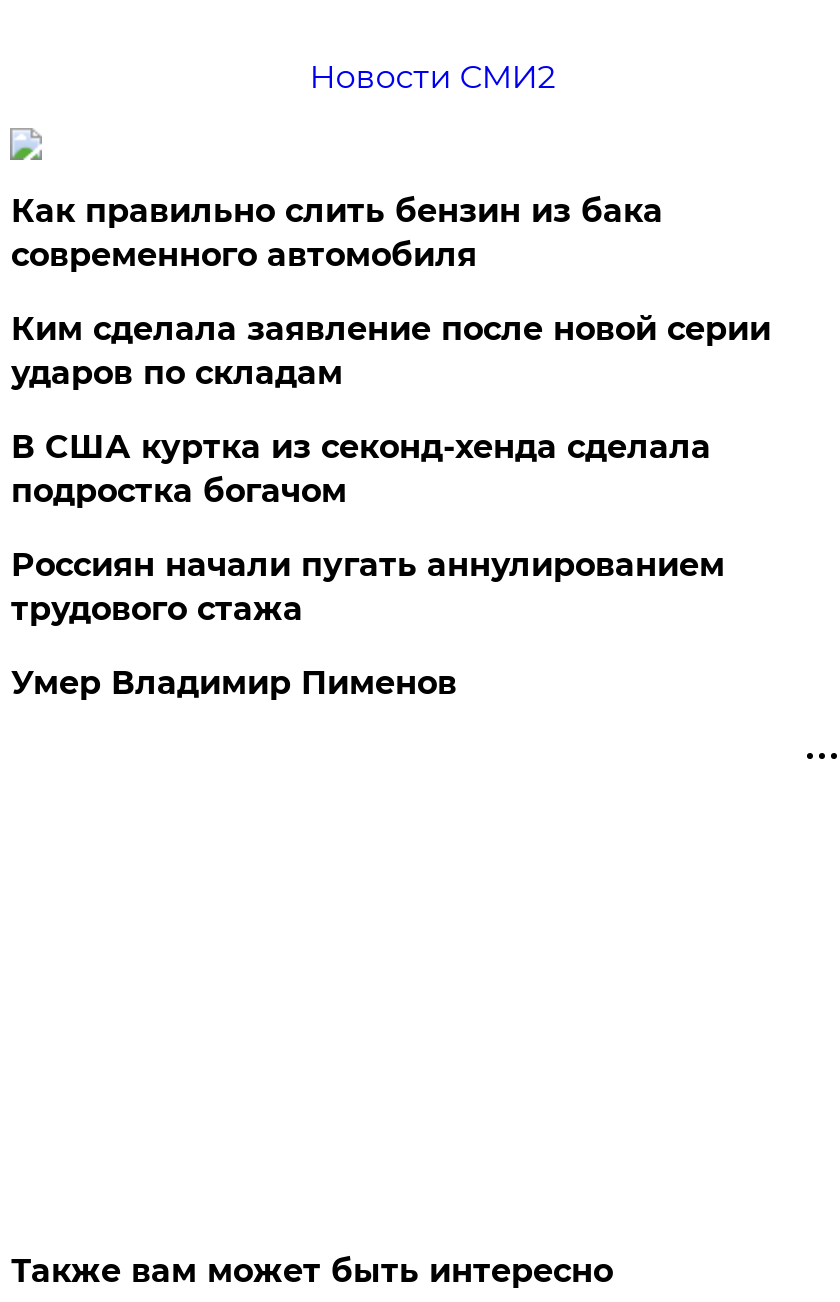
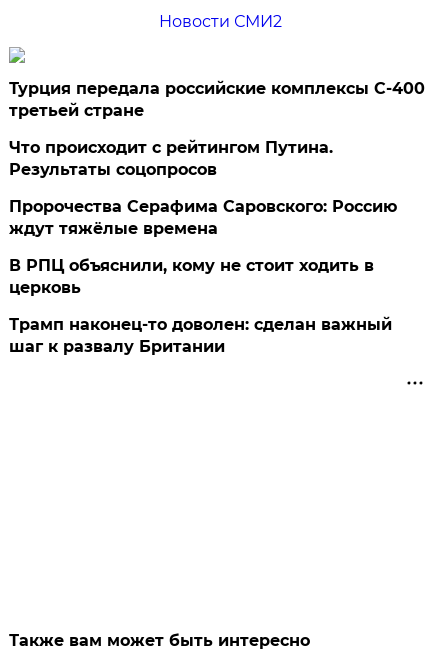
- Как правильно слить бензин из бака
- современного автомобиля
+ Турция передала российские комплексы С-400
+ третьей стране

- Ким сделала заявление после новой серии
- ударов по складам
+ Что происходит с рейтингом Путина.
+ Результаты соцопросов

- В США куртка из секонд-хенда сделала
- подростка богачом
+ Пророчества Серафима Саровского: Россию
+ ждут тяжёлые времена

- Россиян начали пугать аннулированием
- трудового стажа
+ В РПЦ объяснили, кому не стоит ходить в
+ церковь

- Умер Владимир Пименов
+ Трамп наконец-то доволен: сделан важный
+ шаг к развалу Британии
